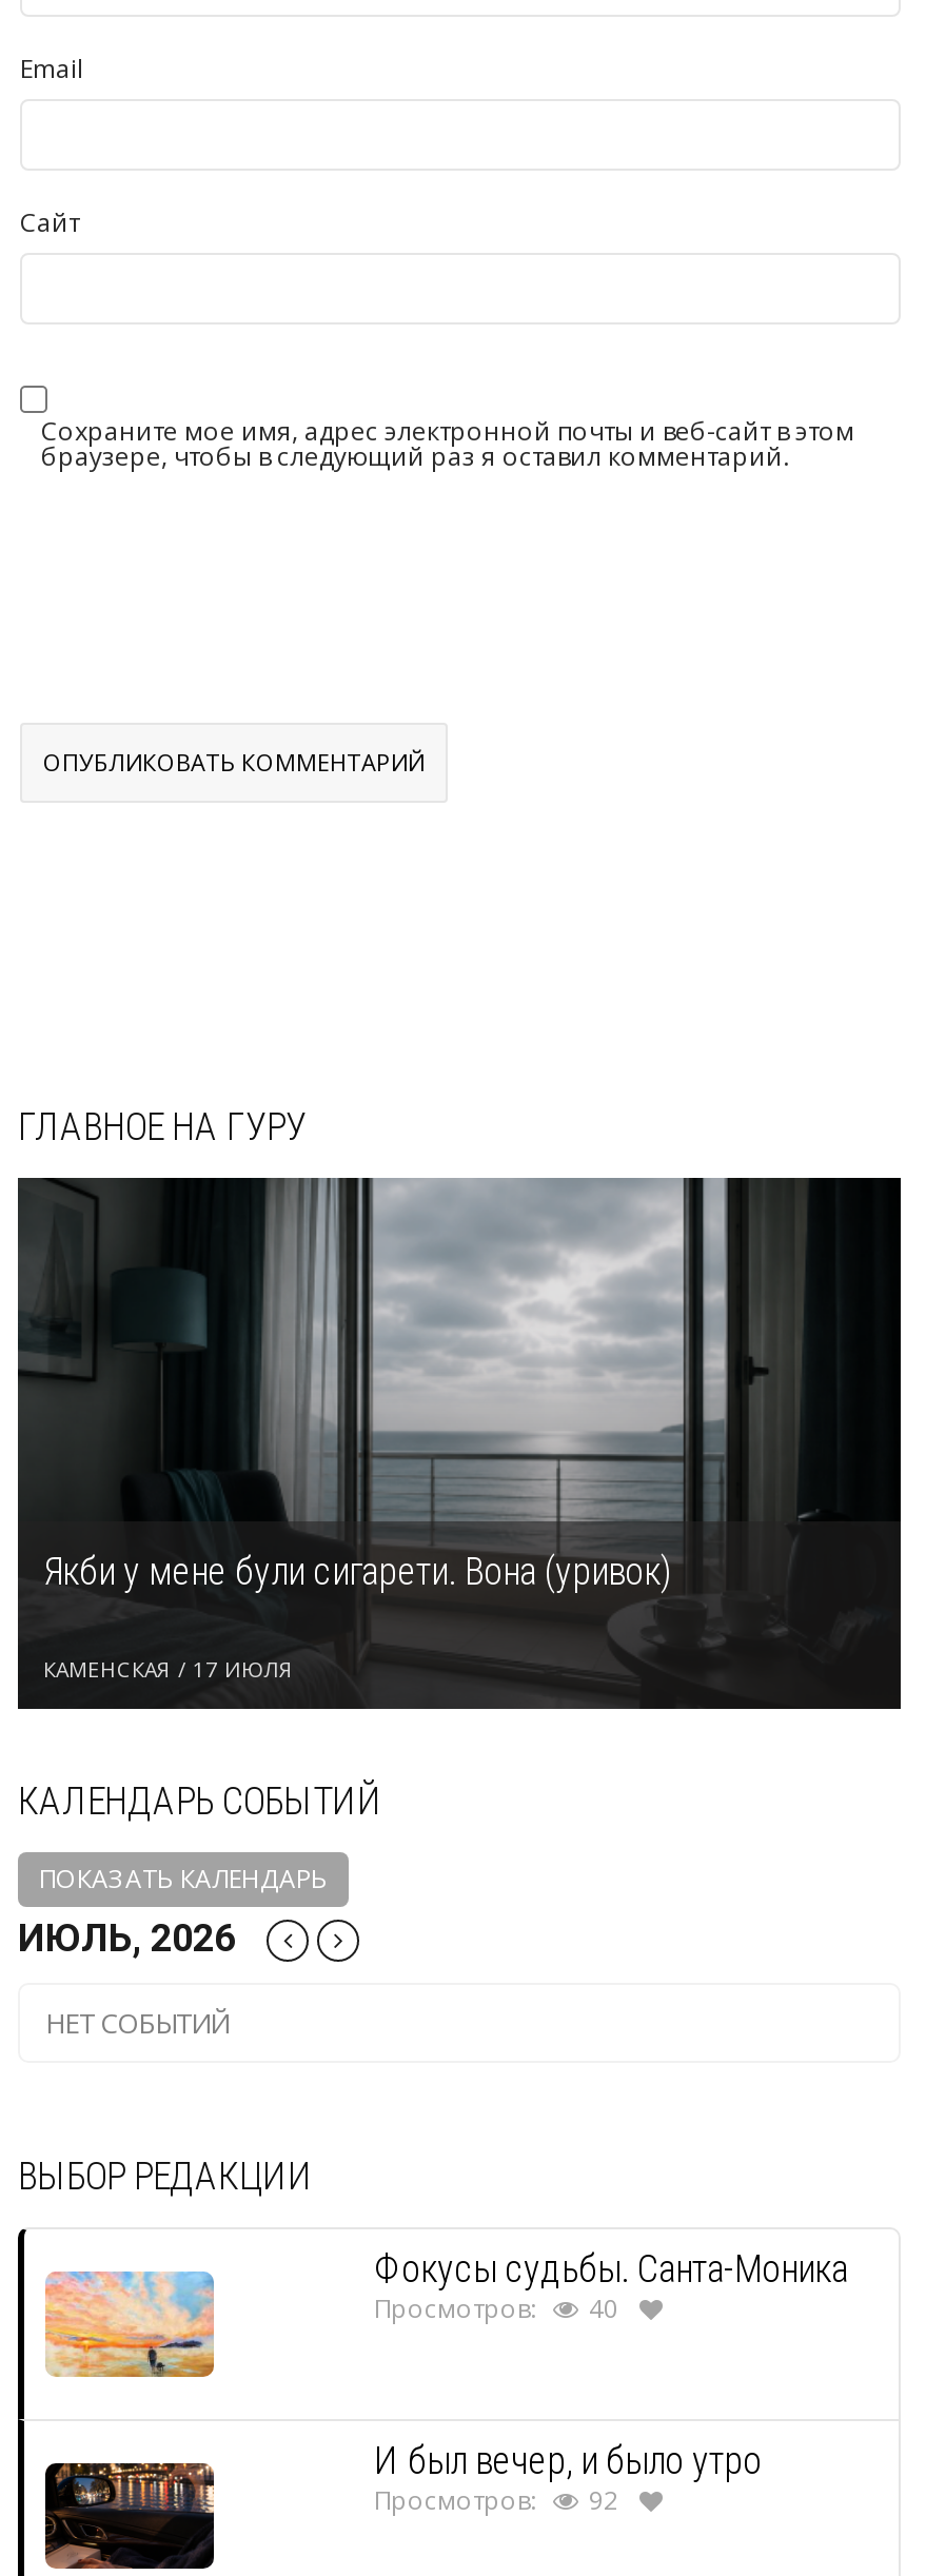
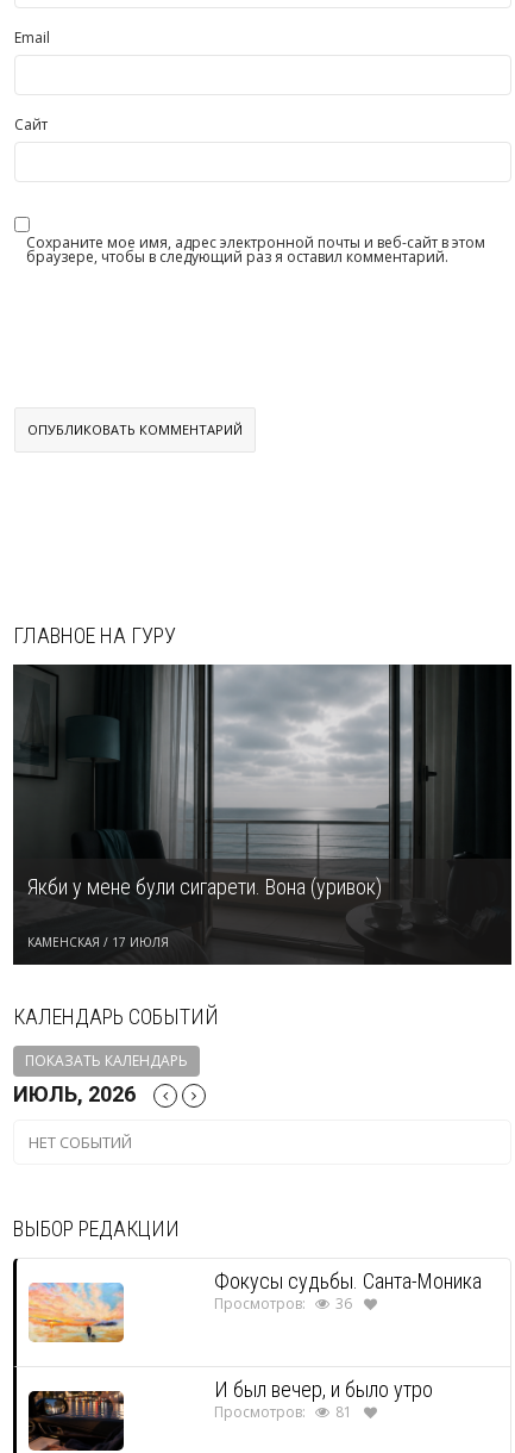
- Просмотров: 40
+ Просмотров: 36

- Просмотров: 92
+ Просмотров: 81
